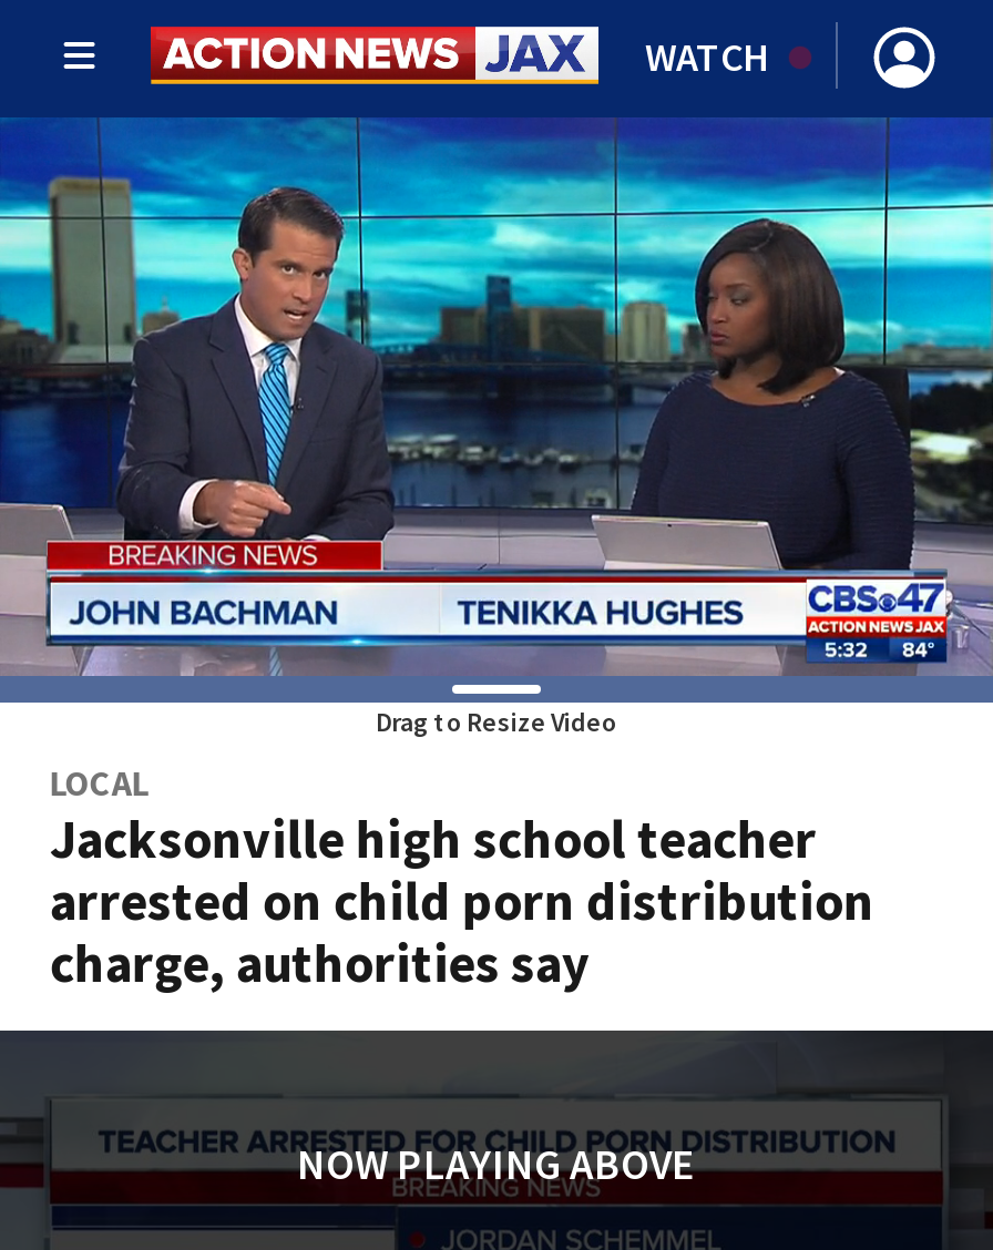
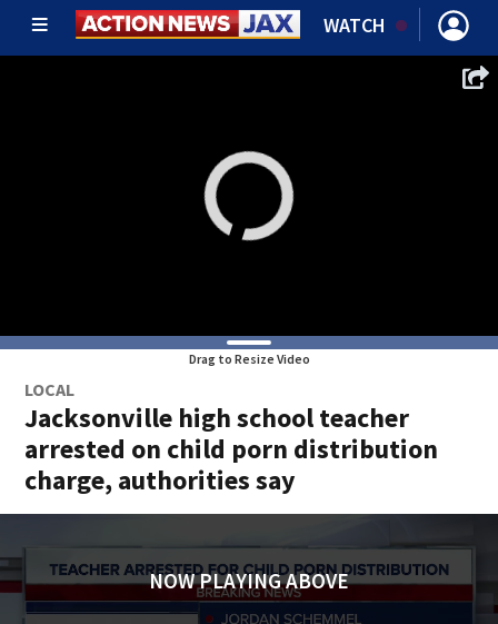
- [image]
